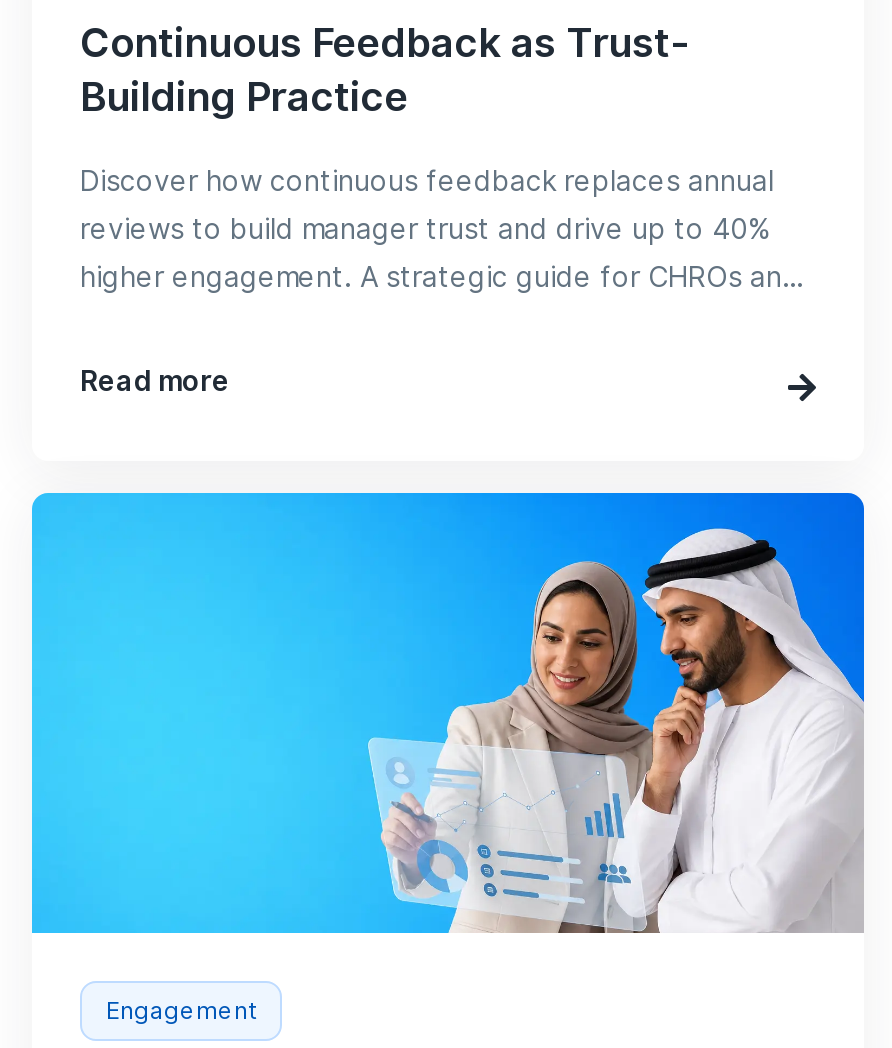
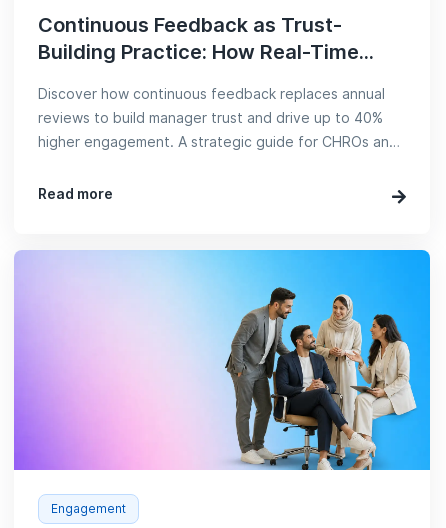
- Building Practice
+ Building Practice: How Real-Time...

- [image]
+ [image]
